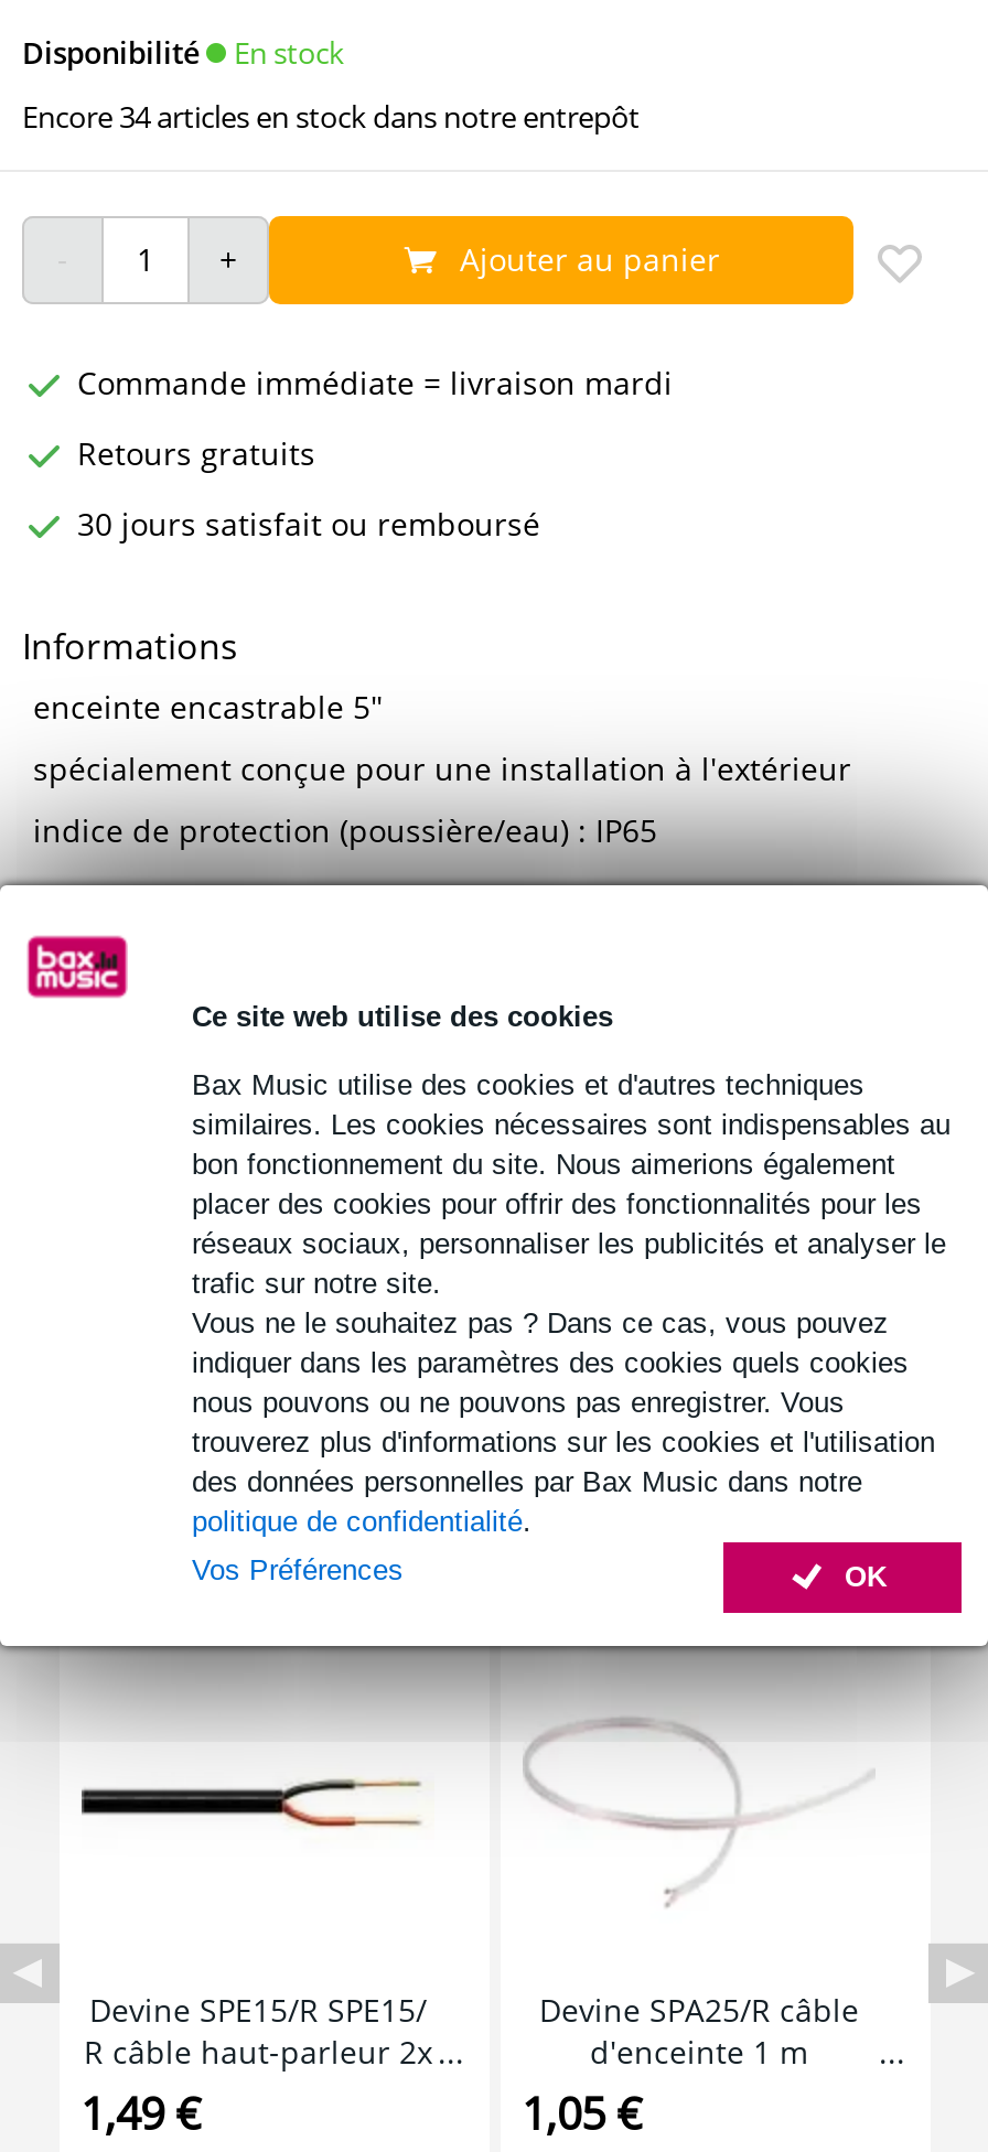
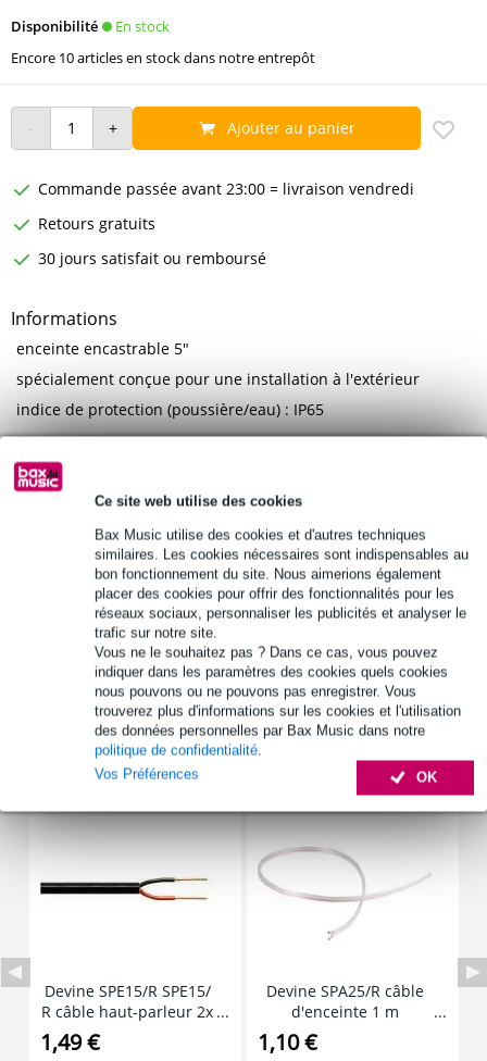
- Encore 34 articles en stock dans notre entrepôt
+ Encore 10 articles en stock dans notre entrepôt

- Commande immédiate = livraison mardi
+ Commande passée avant 23:00 = livraison vendredi

- 1,05 €
+ 1,10 €
